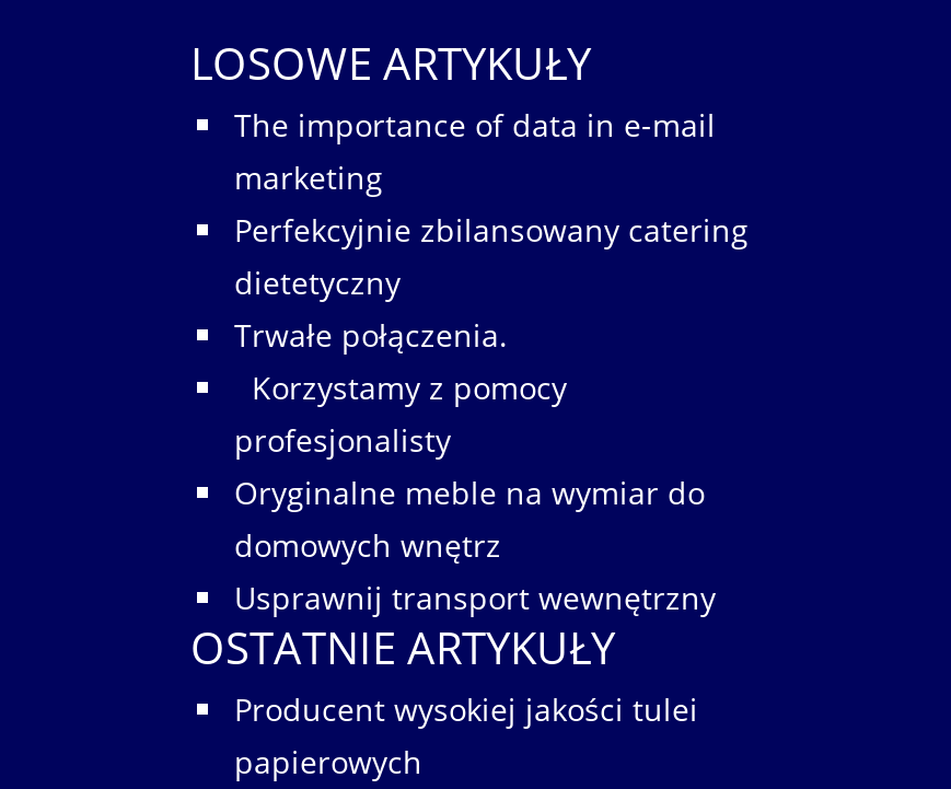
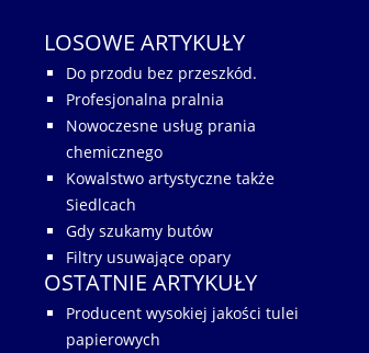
- The importance of data in e-mail
- marketing
- Perfekcyjnie zbilansowany catering
- dietetyczny
- Trwałe połączenia.
- Korzystamy z pomocy
- profesjonalisty
- Oryginalne meble na wymiar do
- domowych wnętrz
- Usprawnij transport wewnętrzny
+ Do przodu bez przeszkód.
+ Profesjonalna pralnia
+ Nowoczesne usług prania
+ chemicznego
+ Kowalstwo artystyczne także
+ Siedlcach
+ Gdy szukamy butów
+ Filtry usuwające opary
